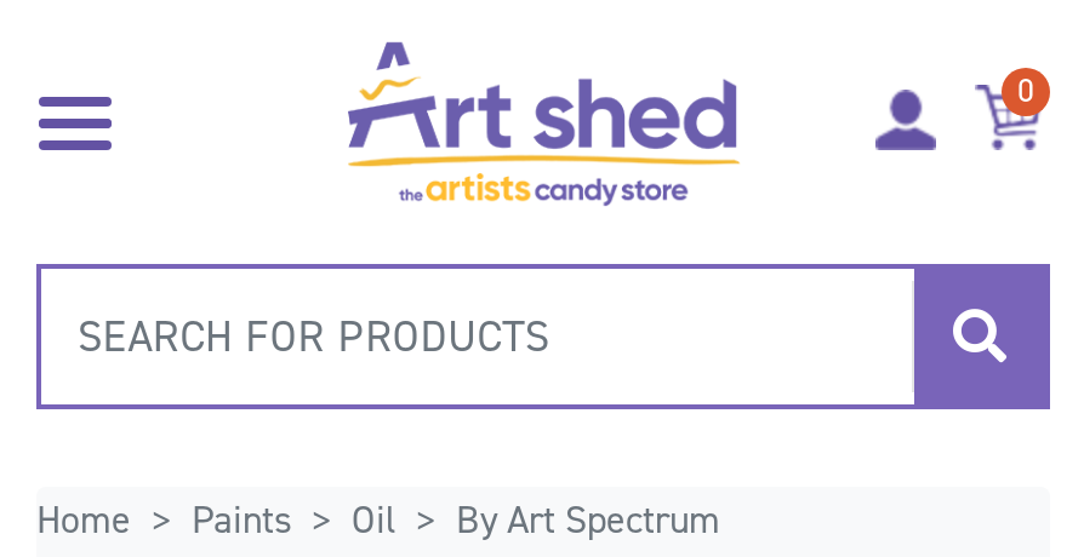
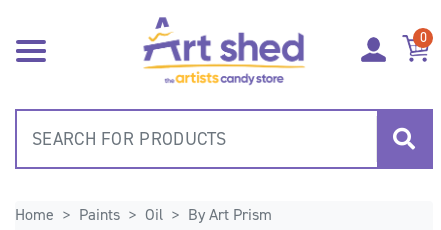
- By Art Spectrum
+ By Art Prism
